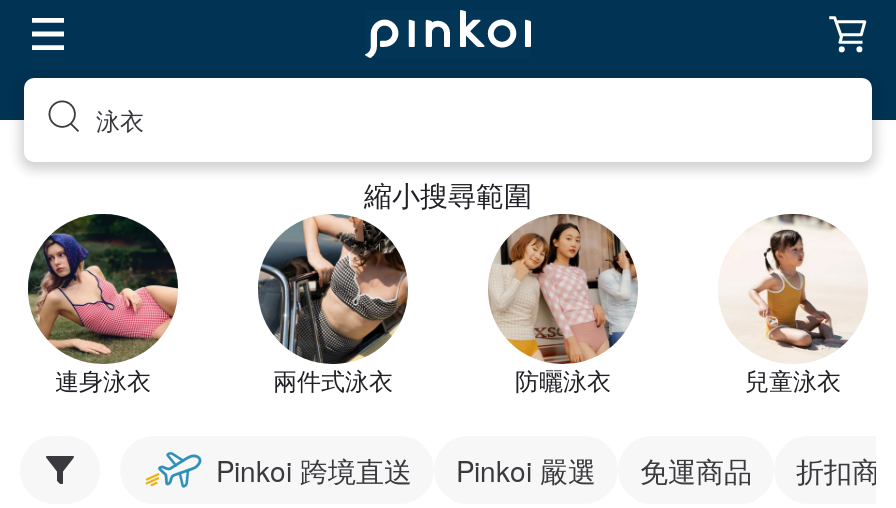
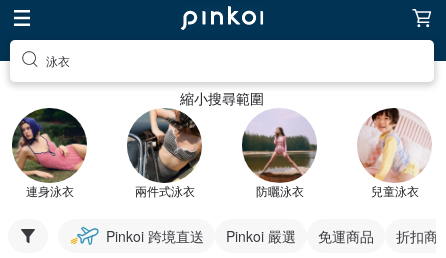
- [image]
+ [image]

- [image]
+ [image]
